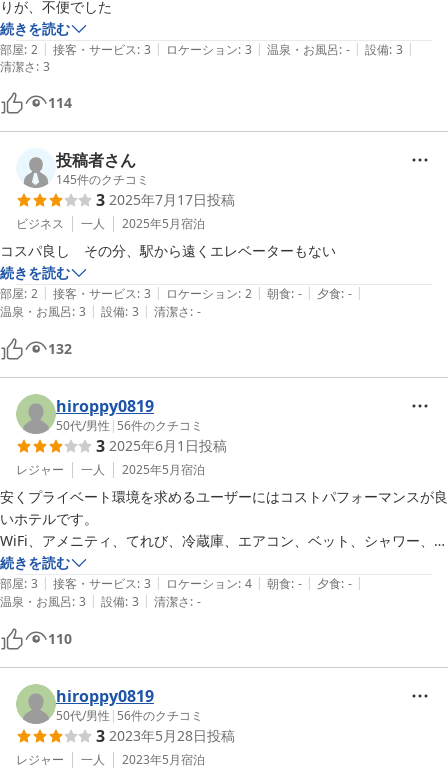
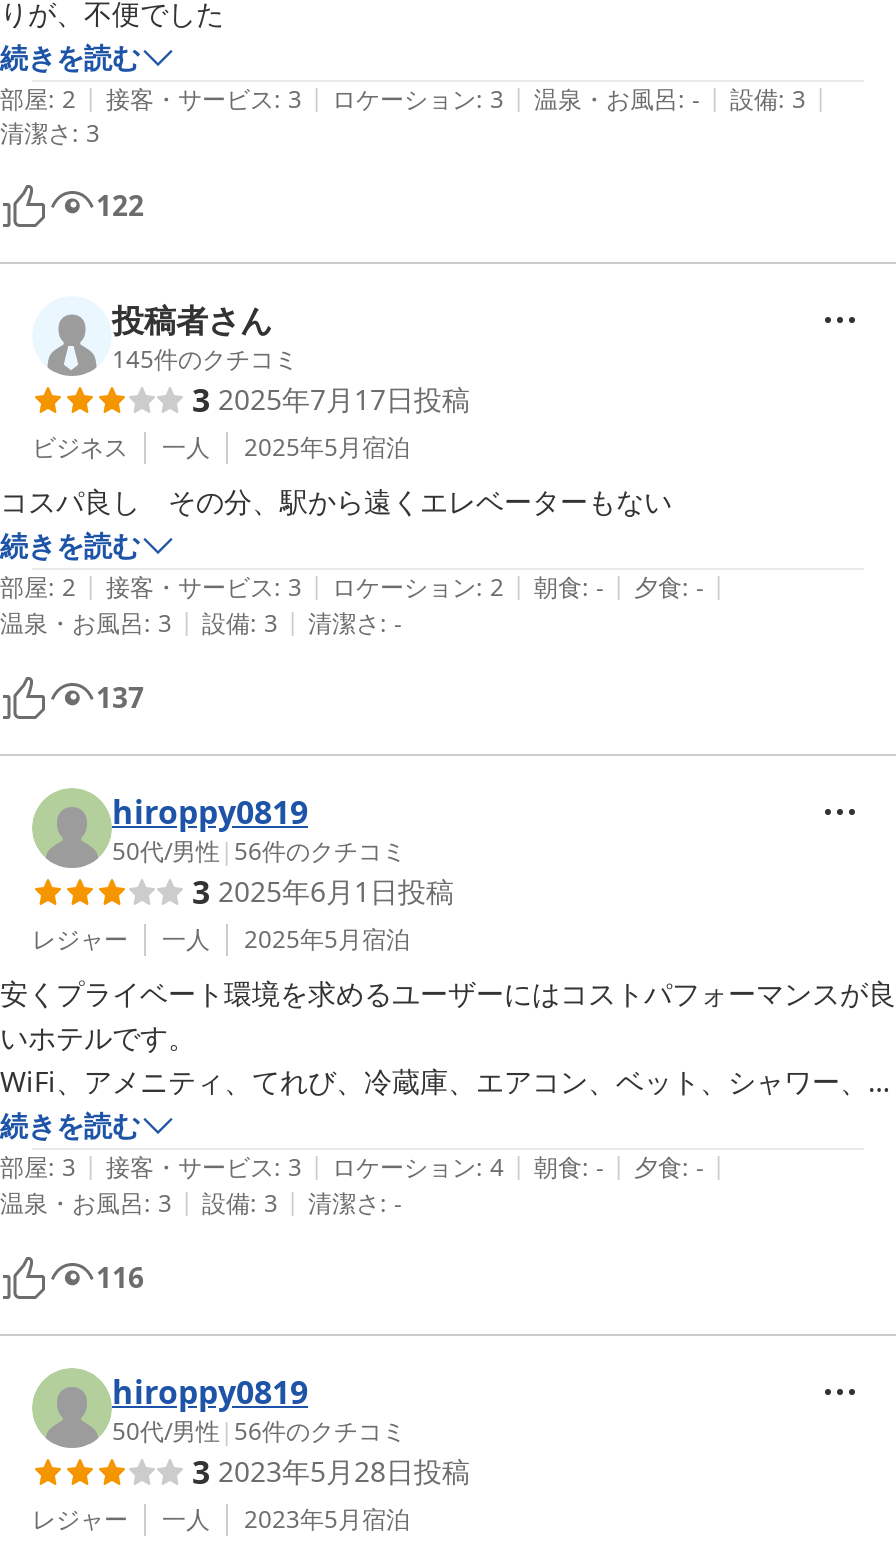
- 114
+ 122

- 132
+ 137

- 110
+ 116
